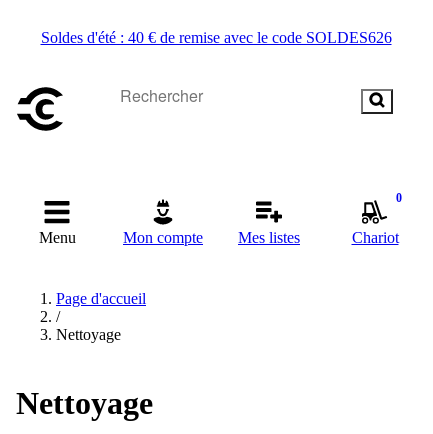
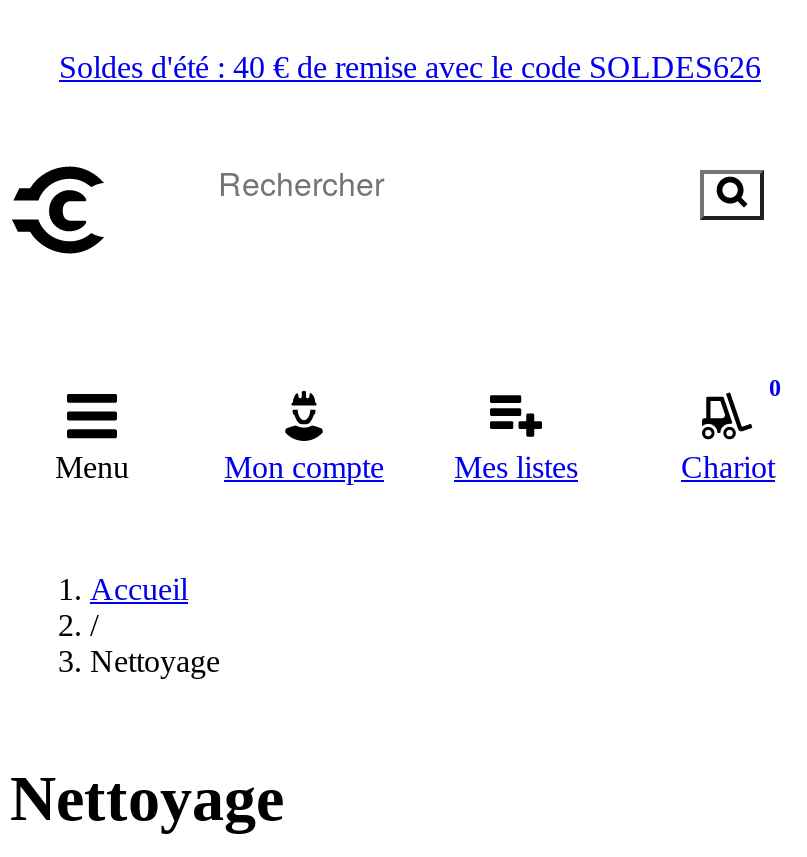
- Page d'accueil
+ Accueil
